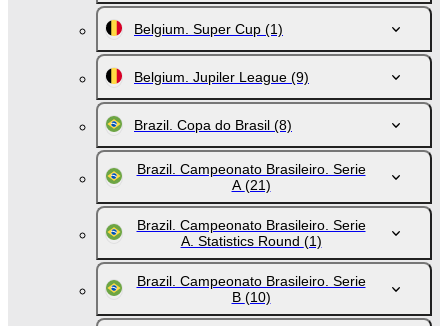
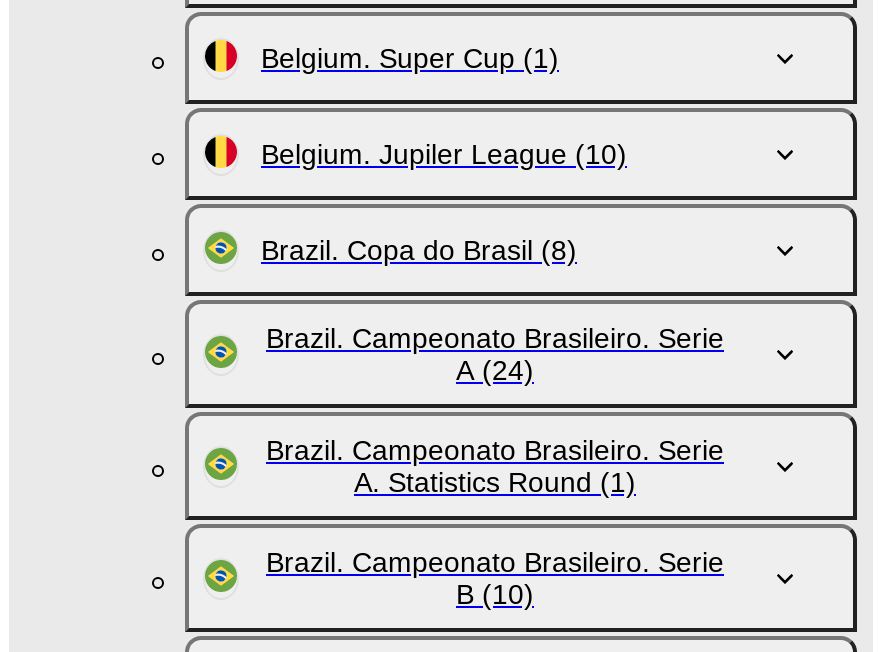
- Belgium. Jupiler League (9)
+ Belgium. Jupiler League (10)

- A (21)
+ A (24)
